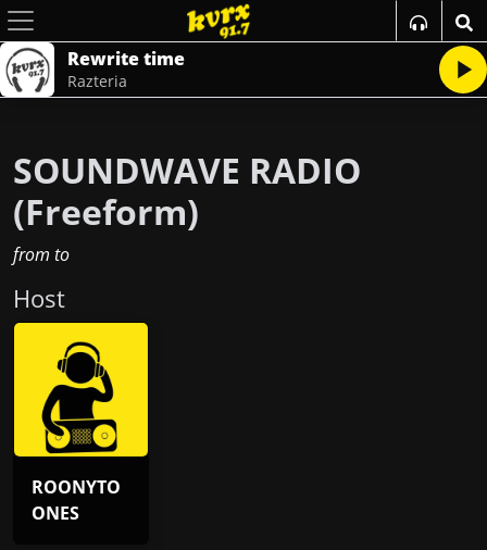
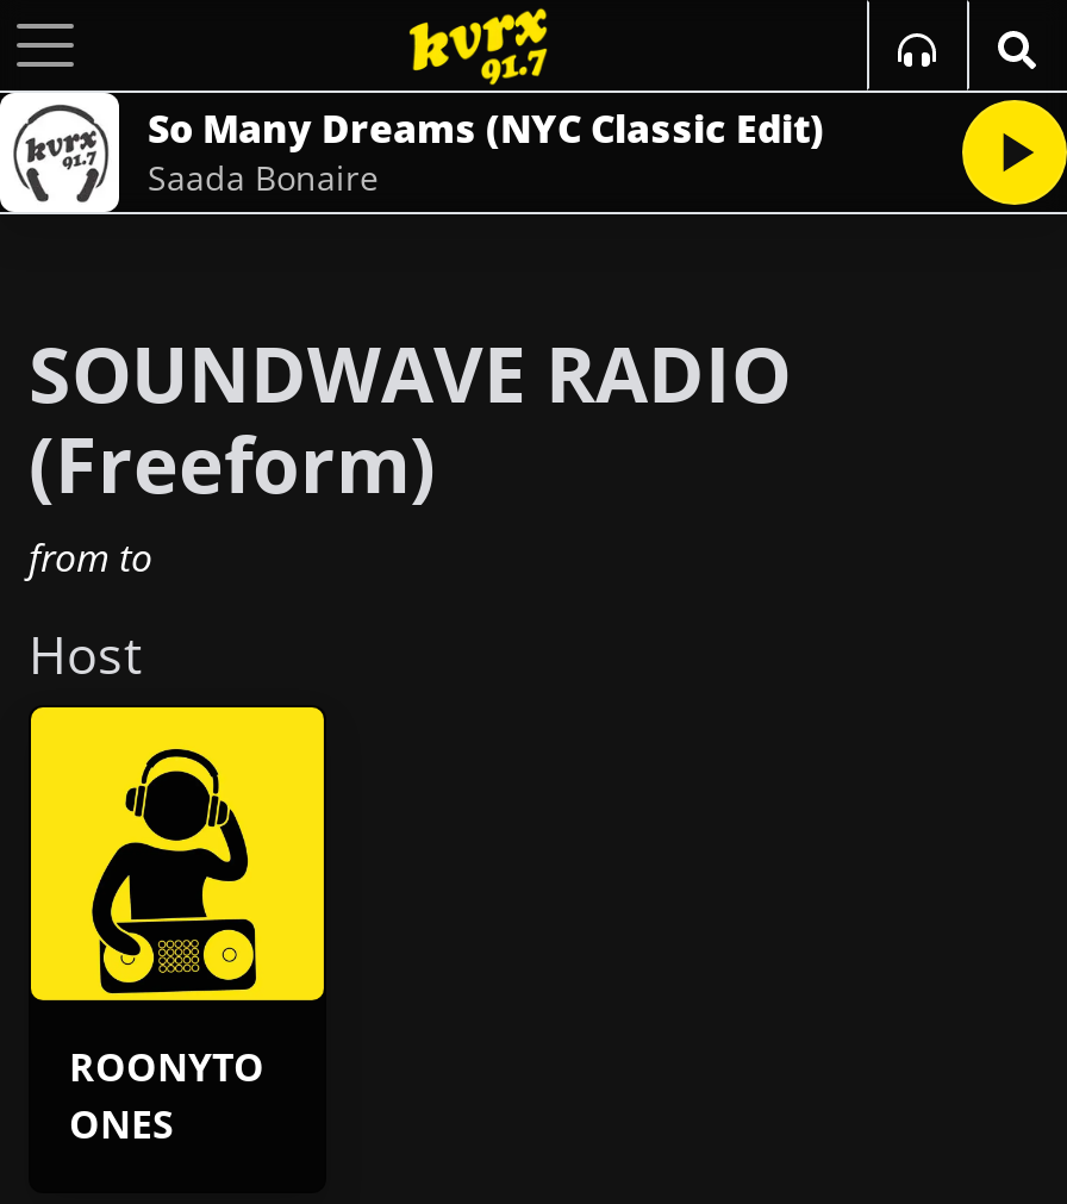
- Rewrite time
- Razteria
+ So Many Dreams (NYC Classic Edit)
+ Saada Bonaire
